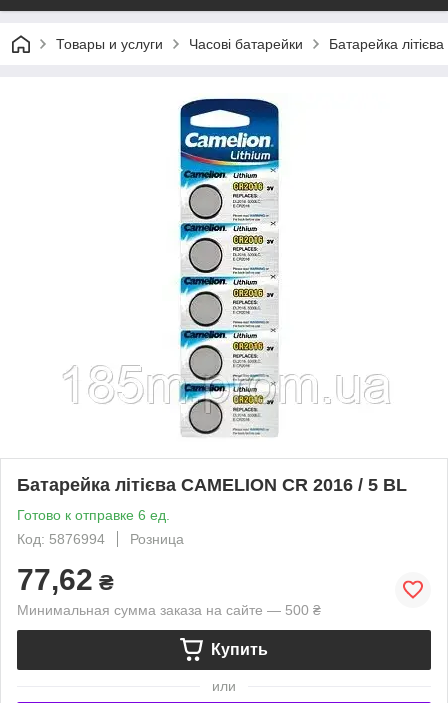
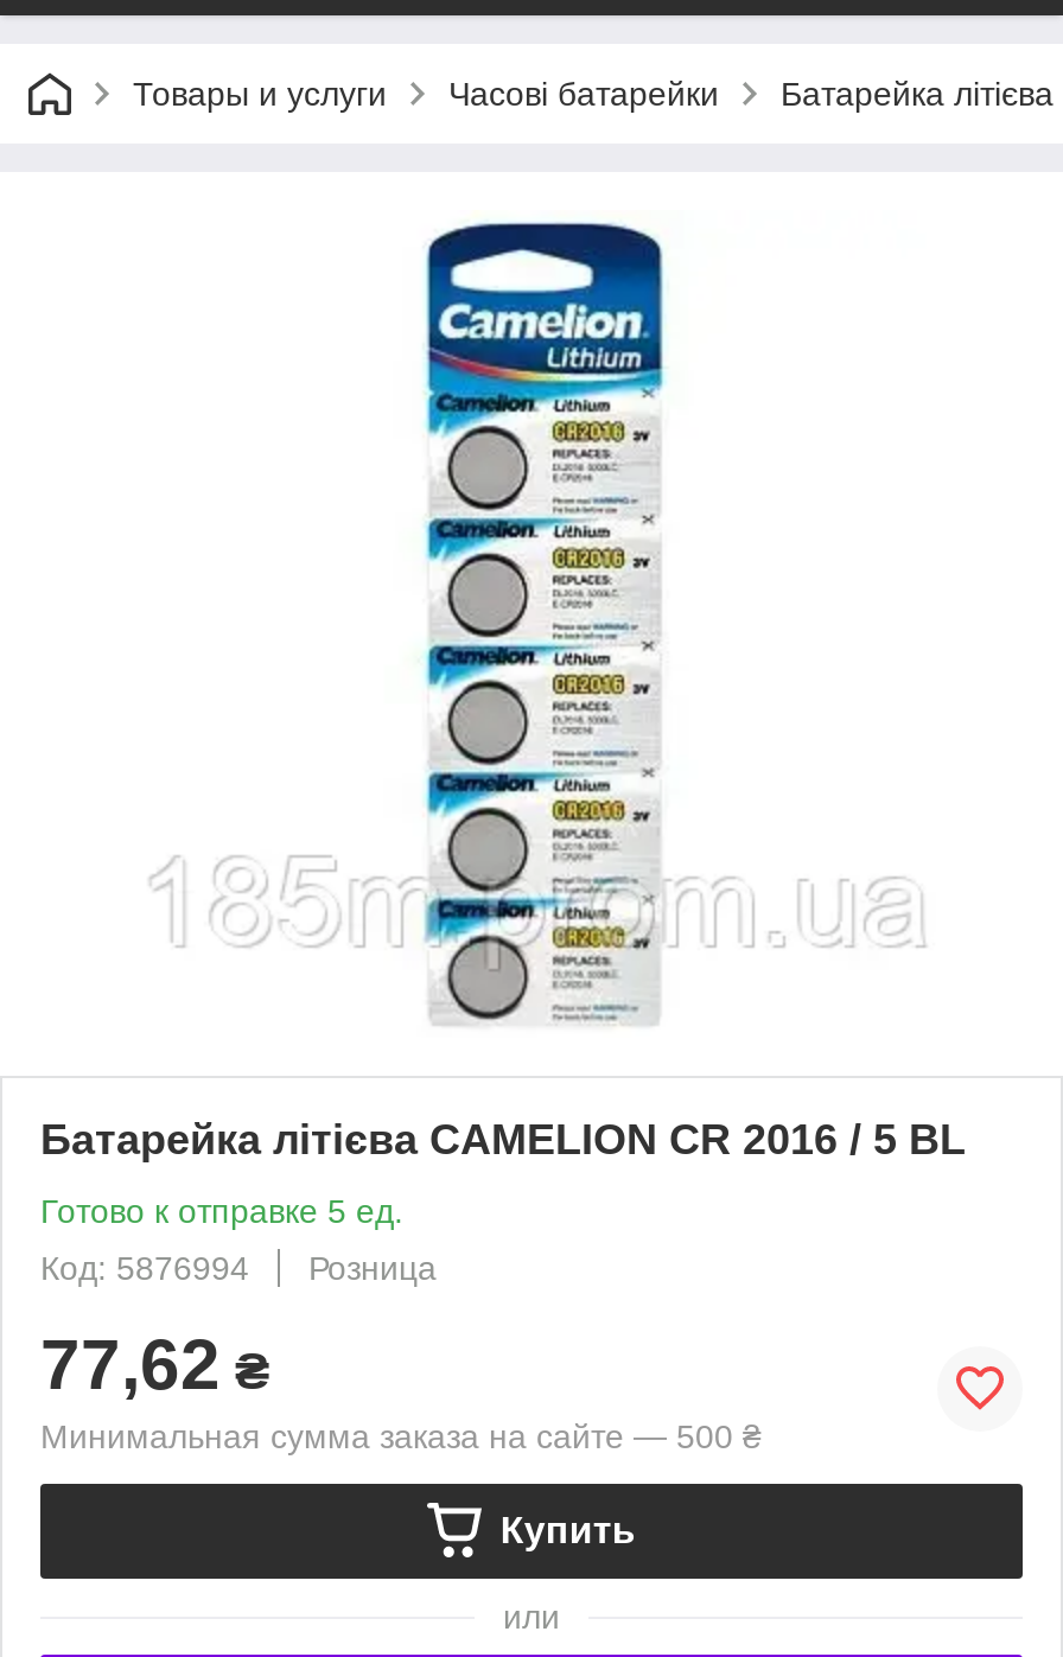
- Готово к отправке 6 ед.
+ Готово к отправке 5 ед.
